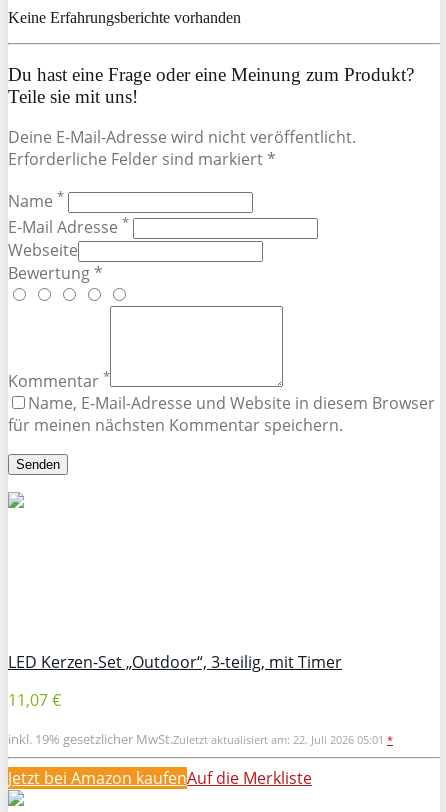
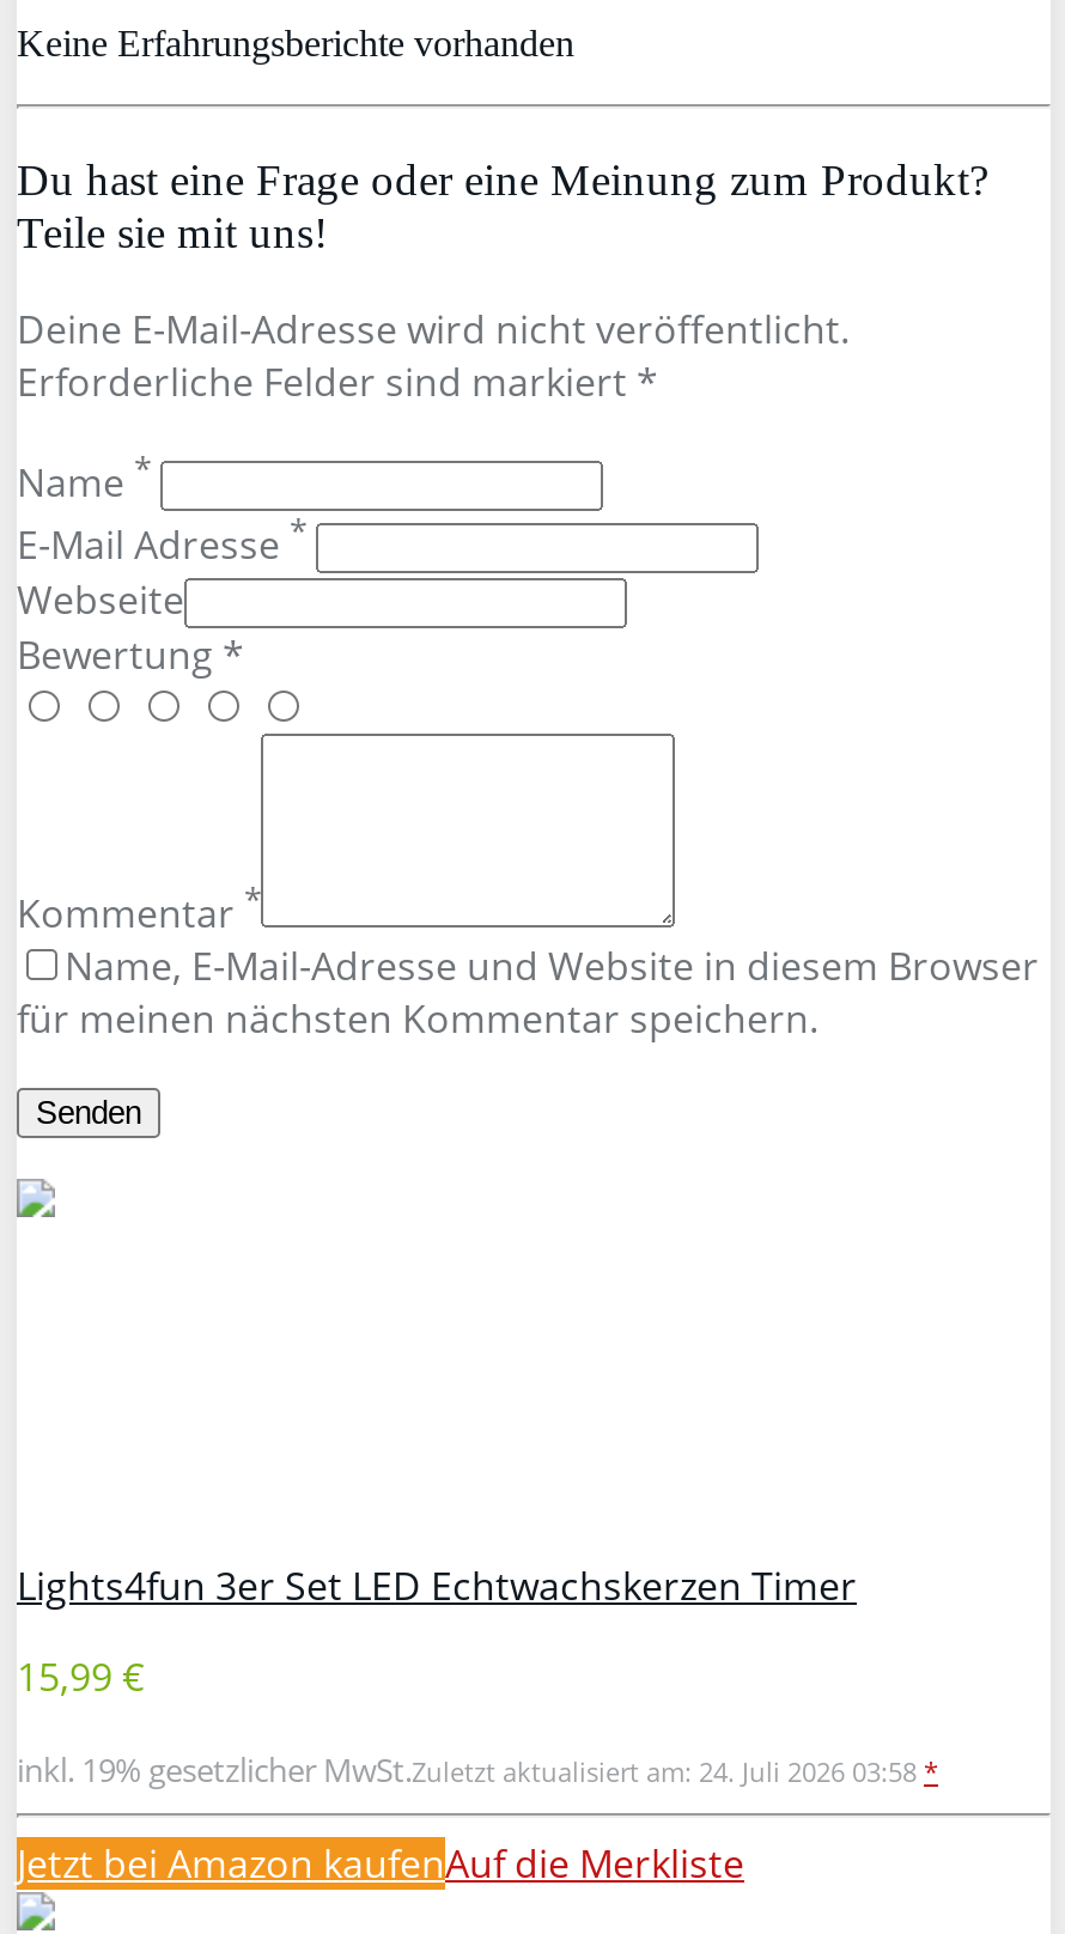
- LED Kerzen-Set „Outdoor“, 3-teilig, mit Timer
+ Lights4fun 3er Set LED Echtwachskerzen Timer

- 11,07 €
+ 15,99 €

- inkl. 19% gesetzlicher MwSt.Zuletzt aktualisiert am: 22. Juli 2026 05:01 *
+ inkl. 19% gesetzlicher MwSt.Zuletzt aktualisiert am: 24. Juli 2026 03:58 *
